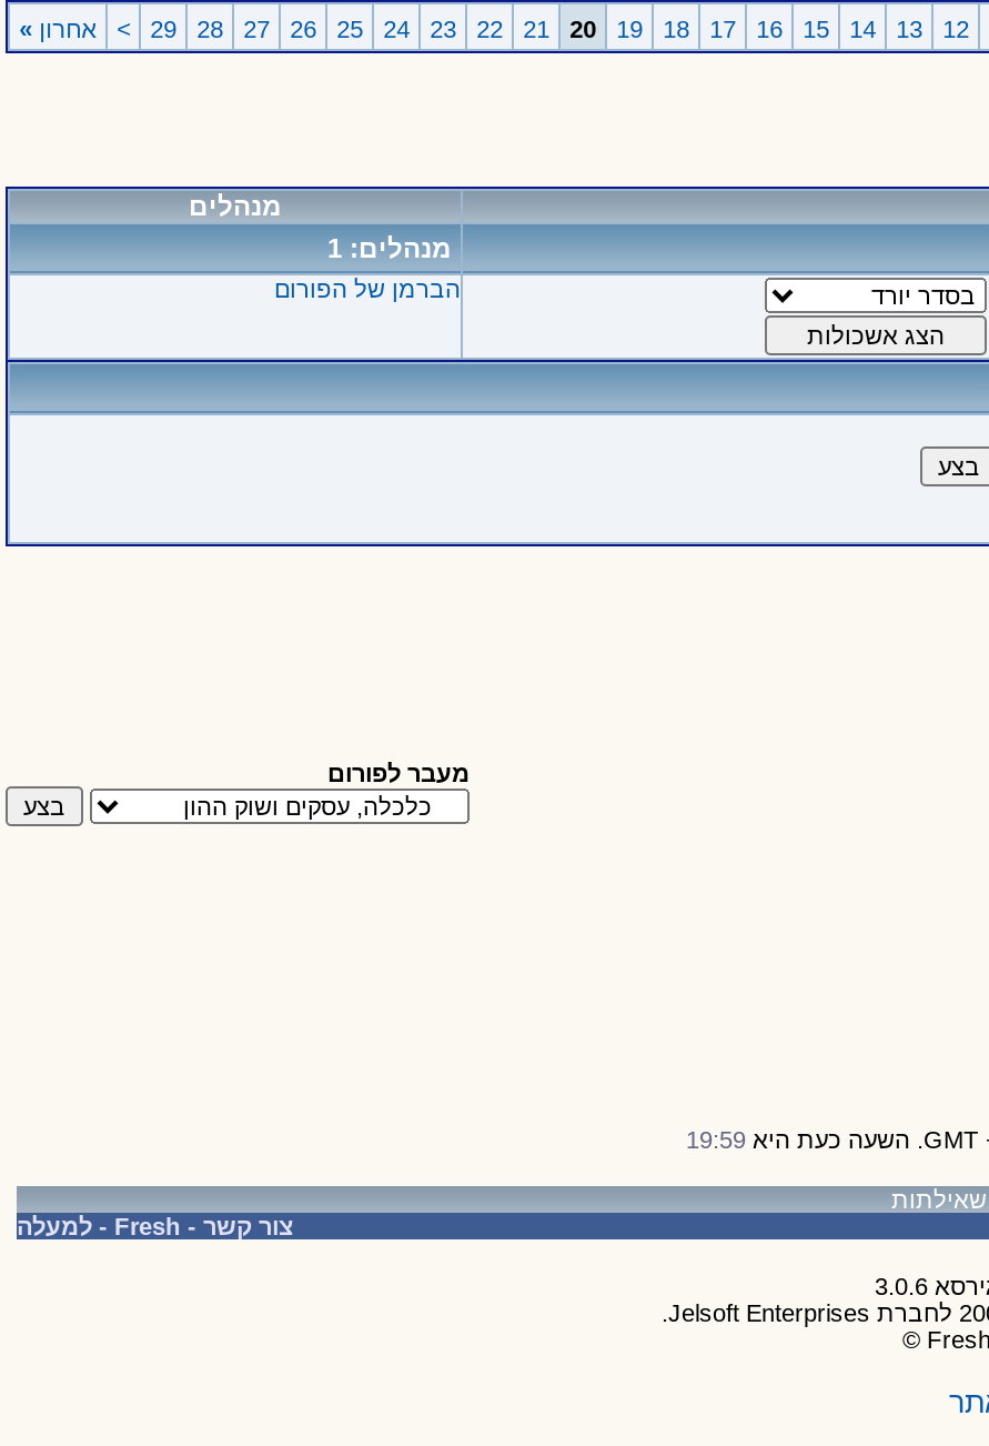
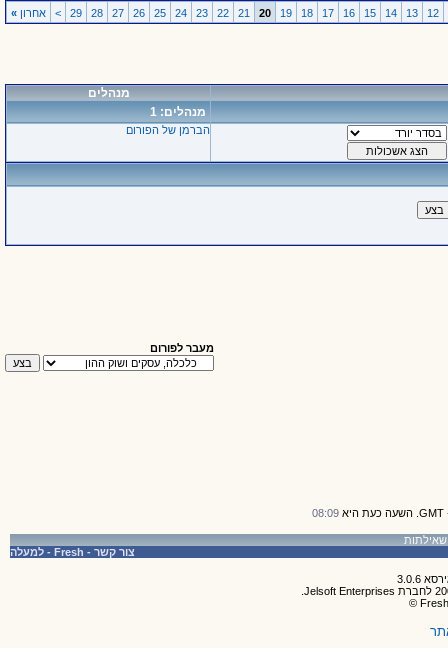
- 19:59
+ 08:09
